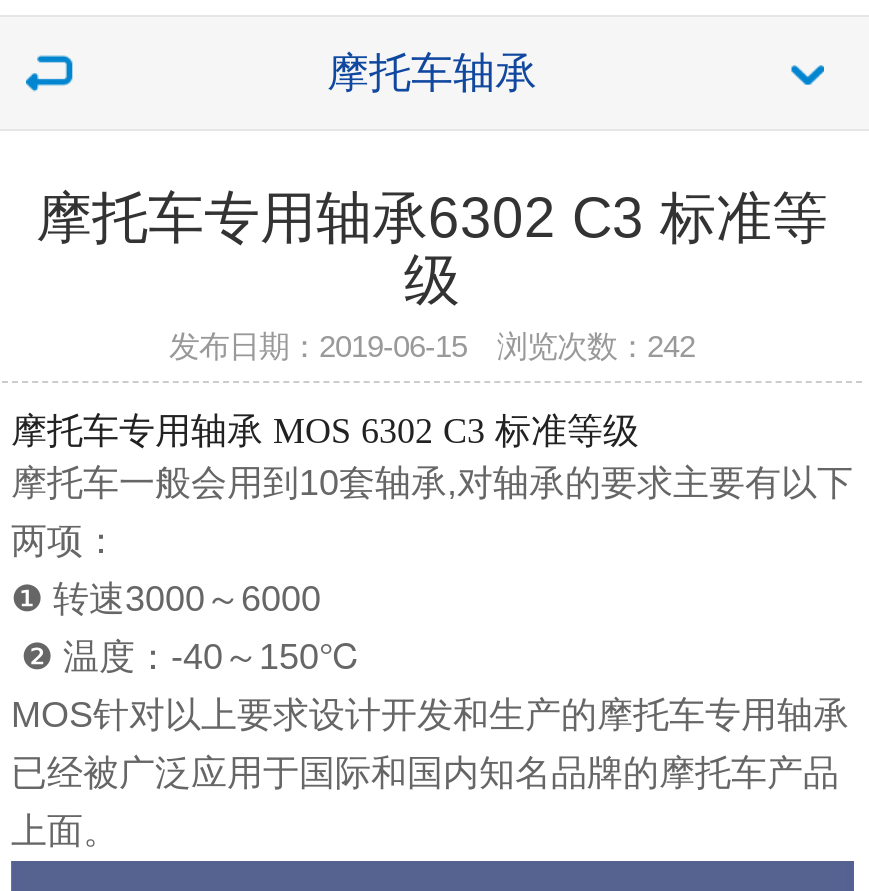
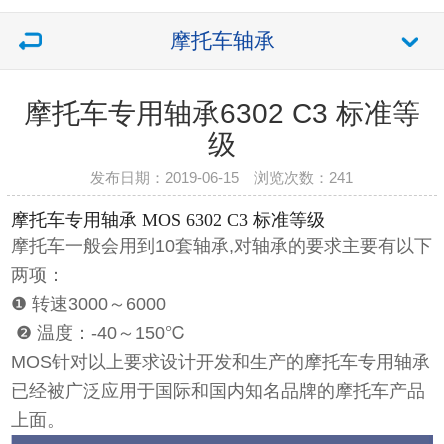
- 发布日期：2019-06-15 浏览次数：242
+ 发布日期：2019-06-15 浏览次数：241
